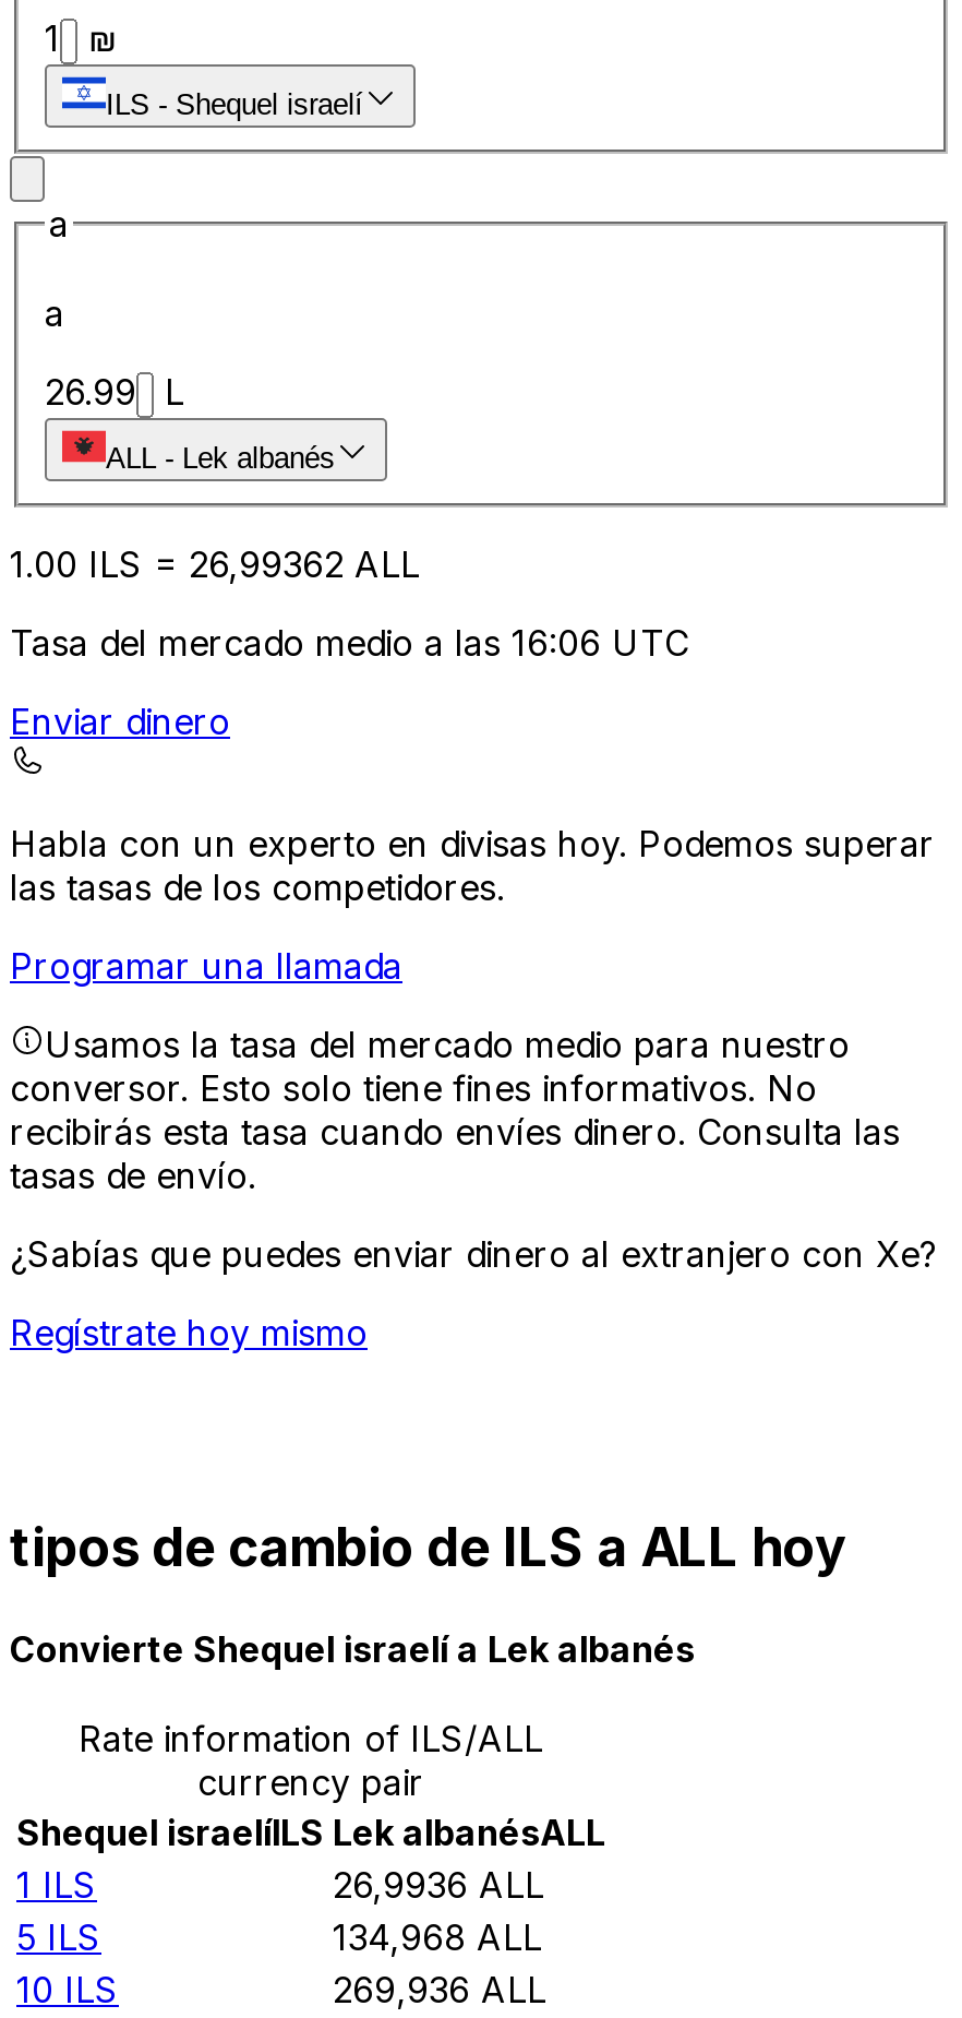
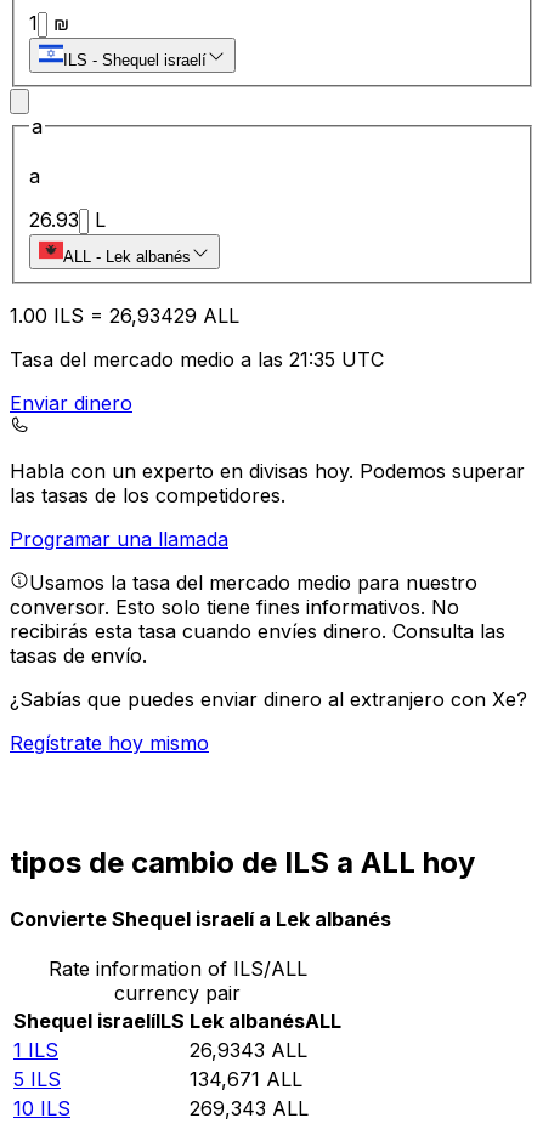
- 26.99 L
+ 26.93 L

- 1.00 ILS = 26,99362 ALL
+ 1.00 ILS = 26,93429 ALL

- Tasa del mercado medio a las 16:06 UTC
+ Tasa del mercado medio a las 21:35 UTC

- 26,9936 ALL
+ 26,9343 ALL

- 134,968 ALL
+ 134,671 ALL

- 269,936 ALL
+ 269,343 ALL
